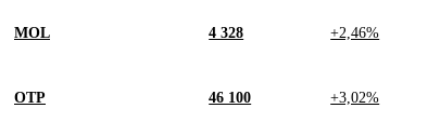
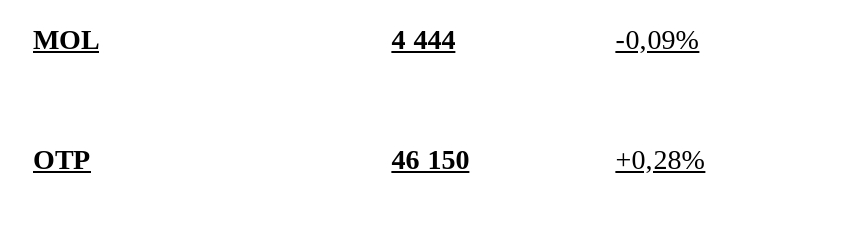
- 4 328
+ 4 444

- +2,46%
+ -0,09%

- 46 100
+ 46 150

- +3,02%
+ +0,28%
